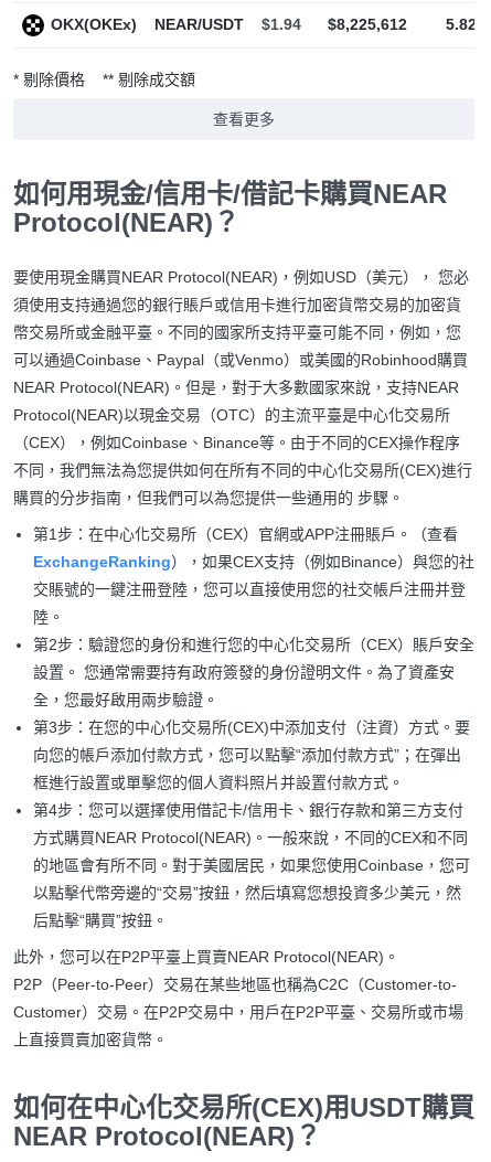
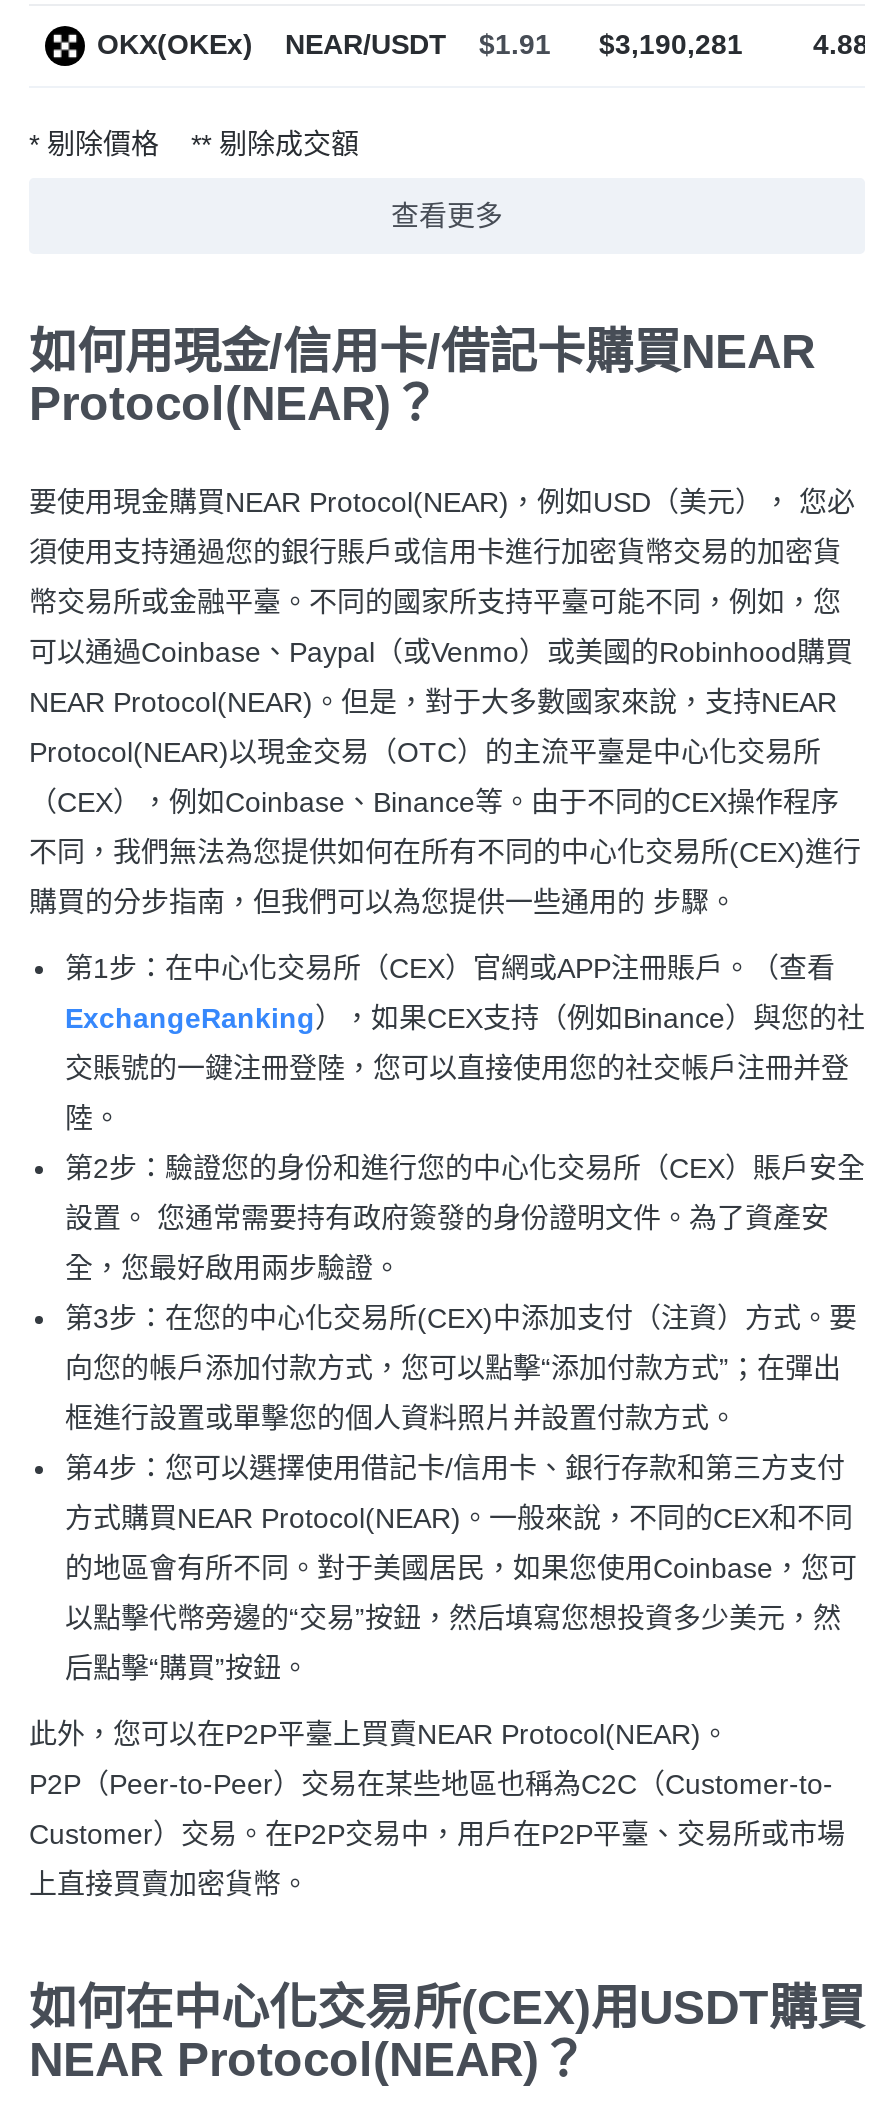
- $1.94
+ $1.91

- $8,225,612
+ $3,190,281

- 5.82%
+ 4.88%
